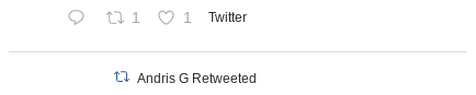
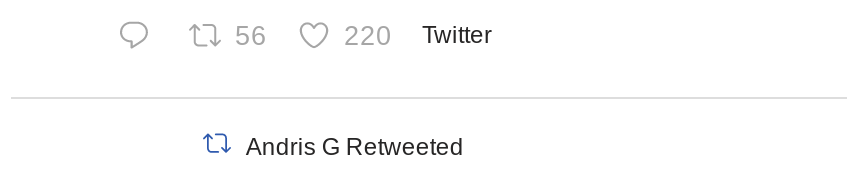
- 1
- 1
+ 56
+ 220
